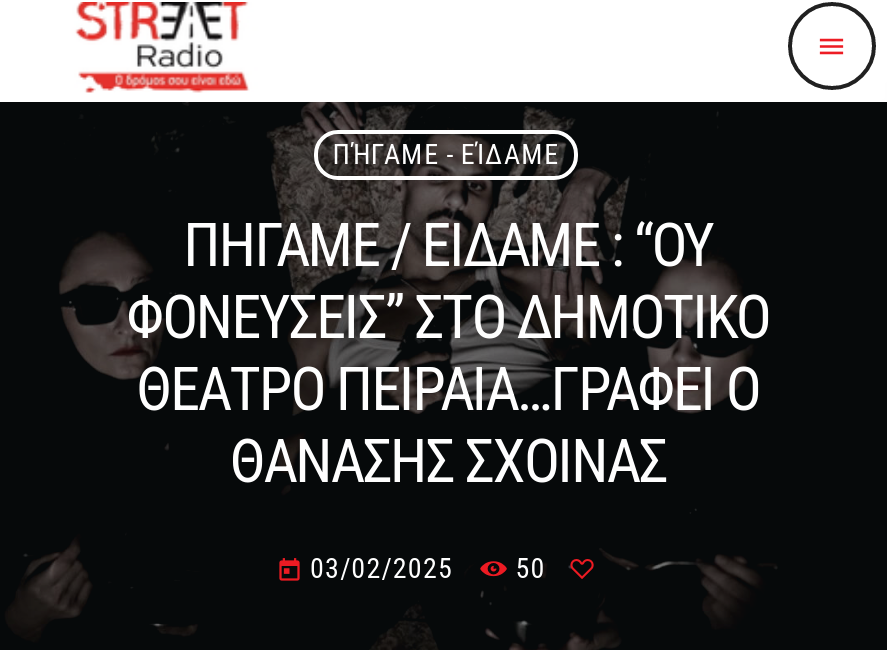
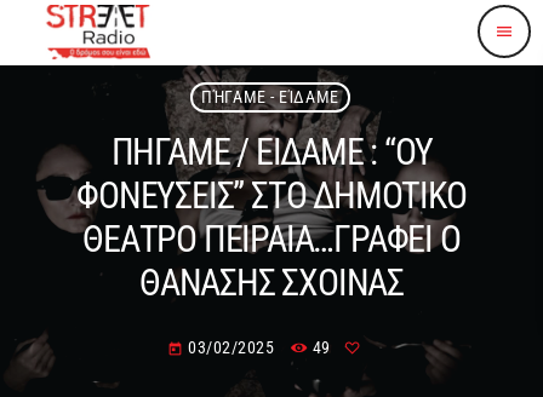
- 50
+ 49
